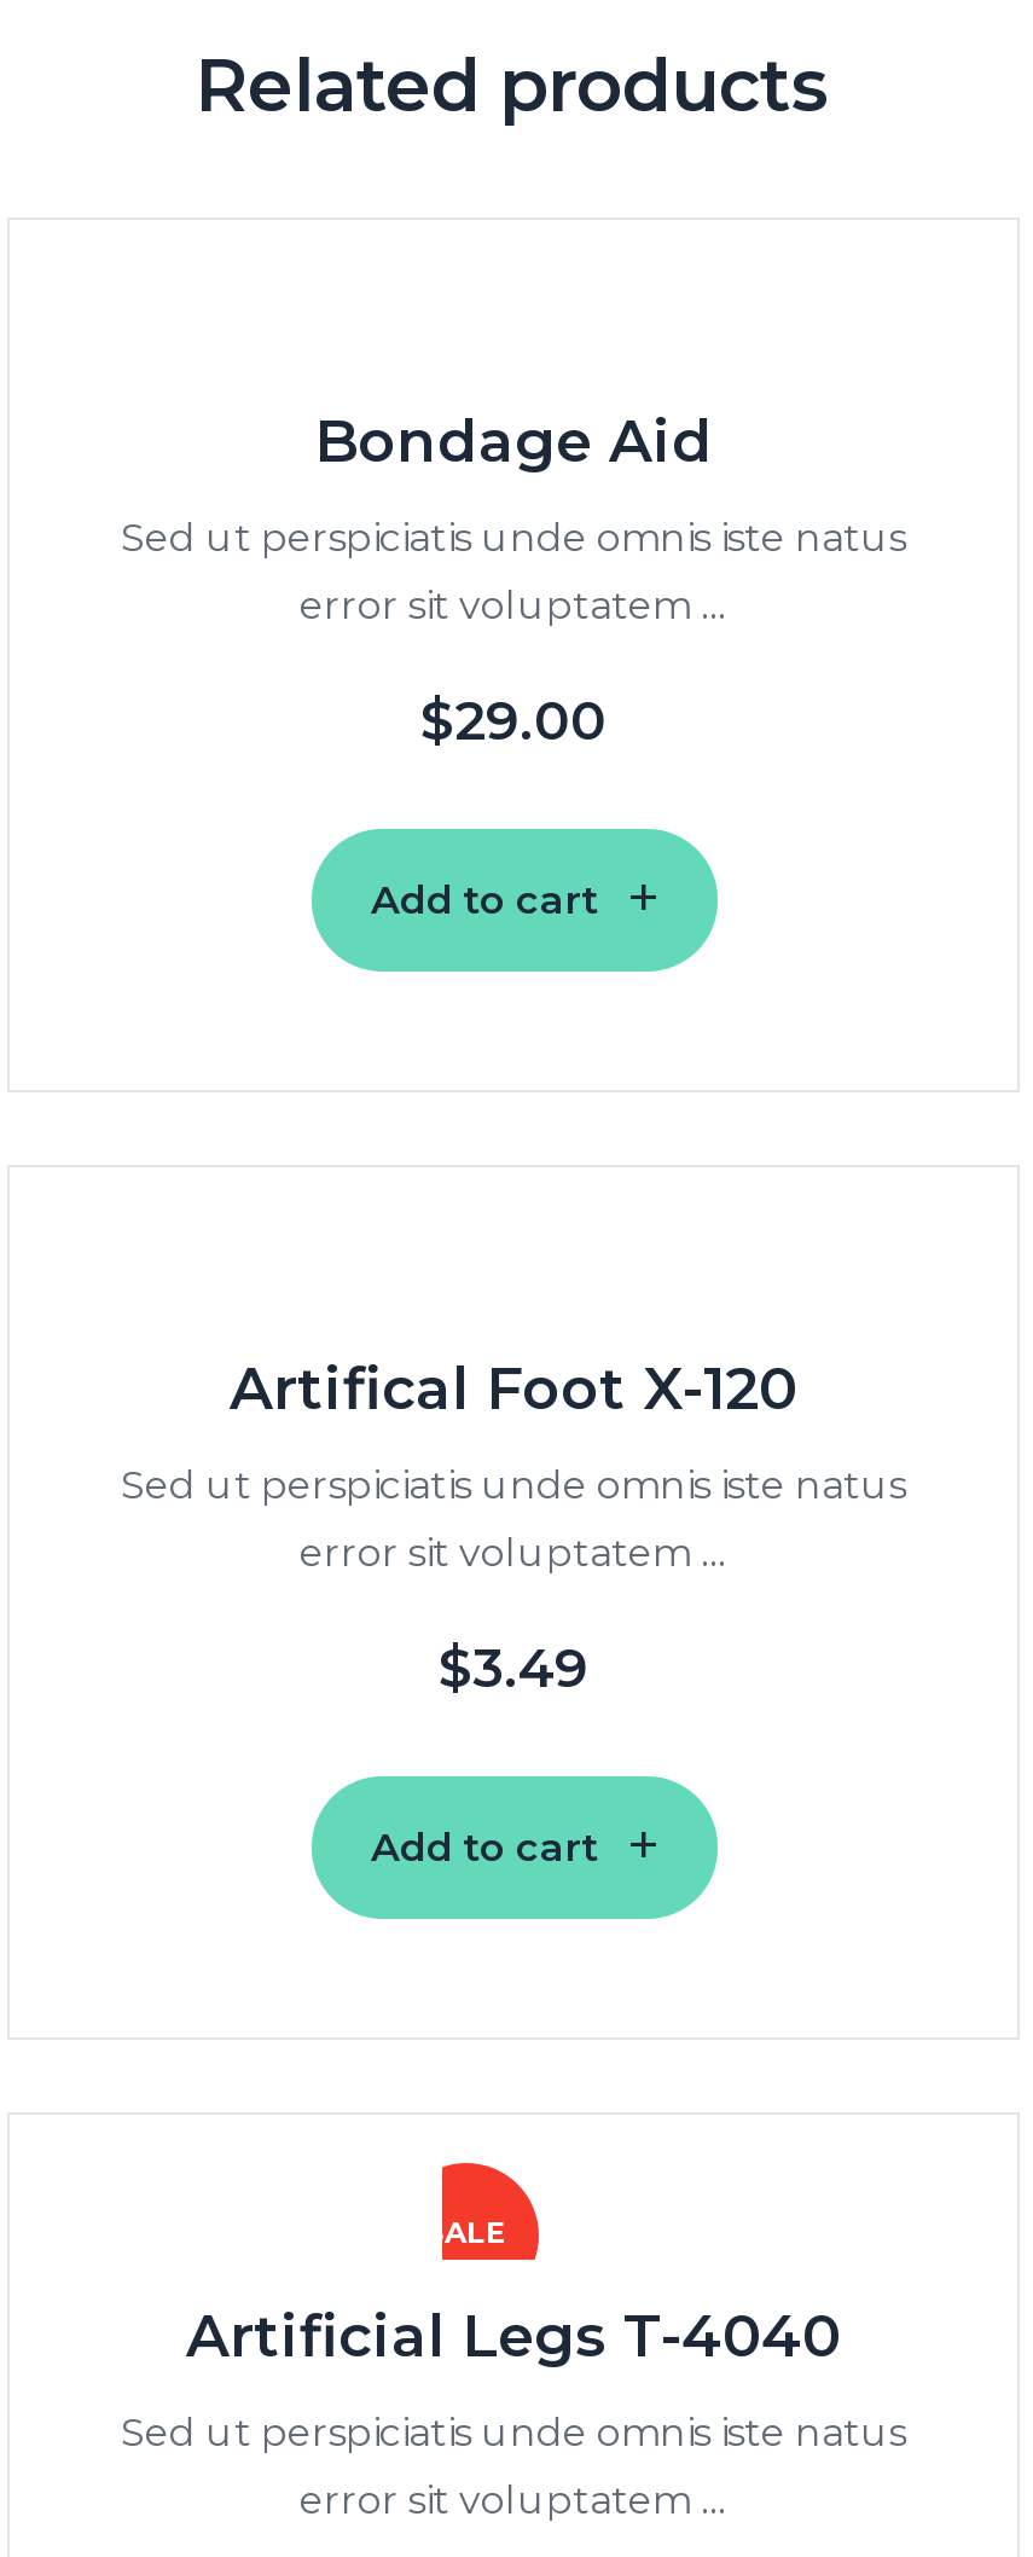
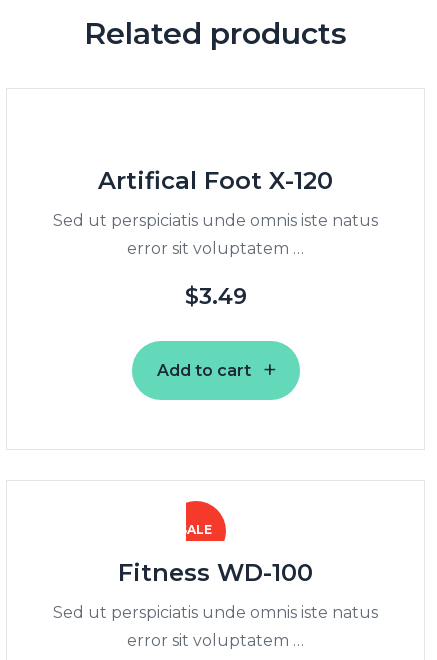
- Bondage Aid
- Sed ut perspiciatis unde omnis iste natus
- error sit voluptatem …
- $29.00
- Add to cart

- Artificial Legs T-4040
+ Fitness WD-100
